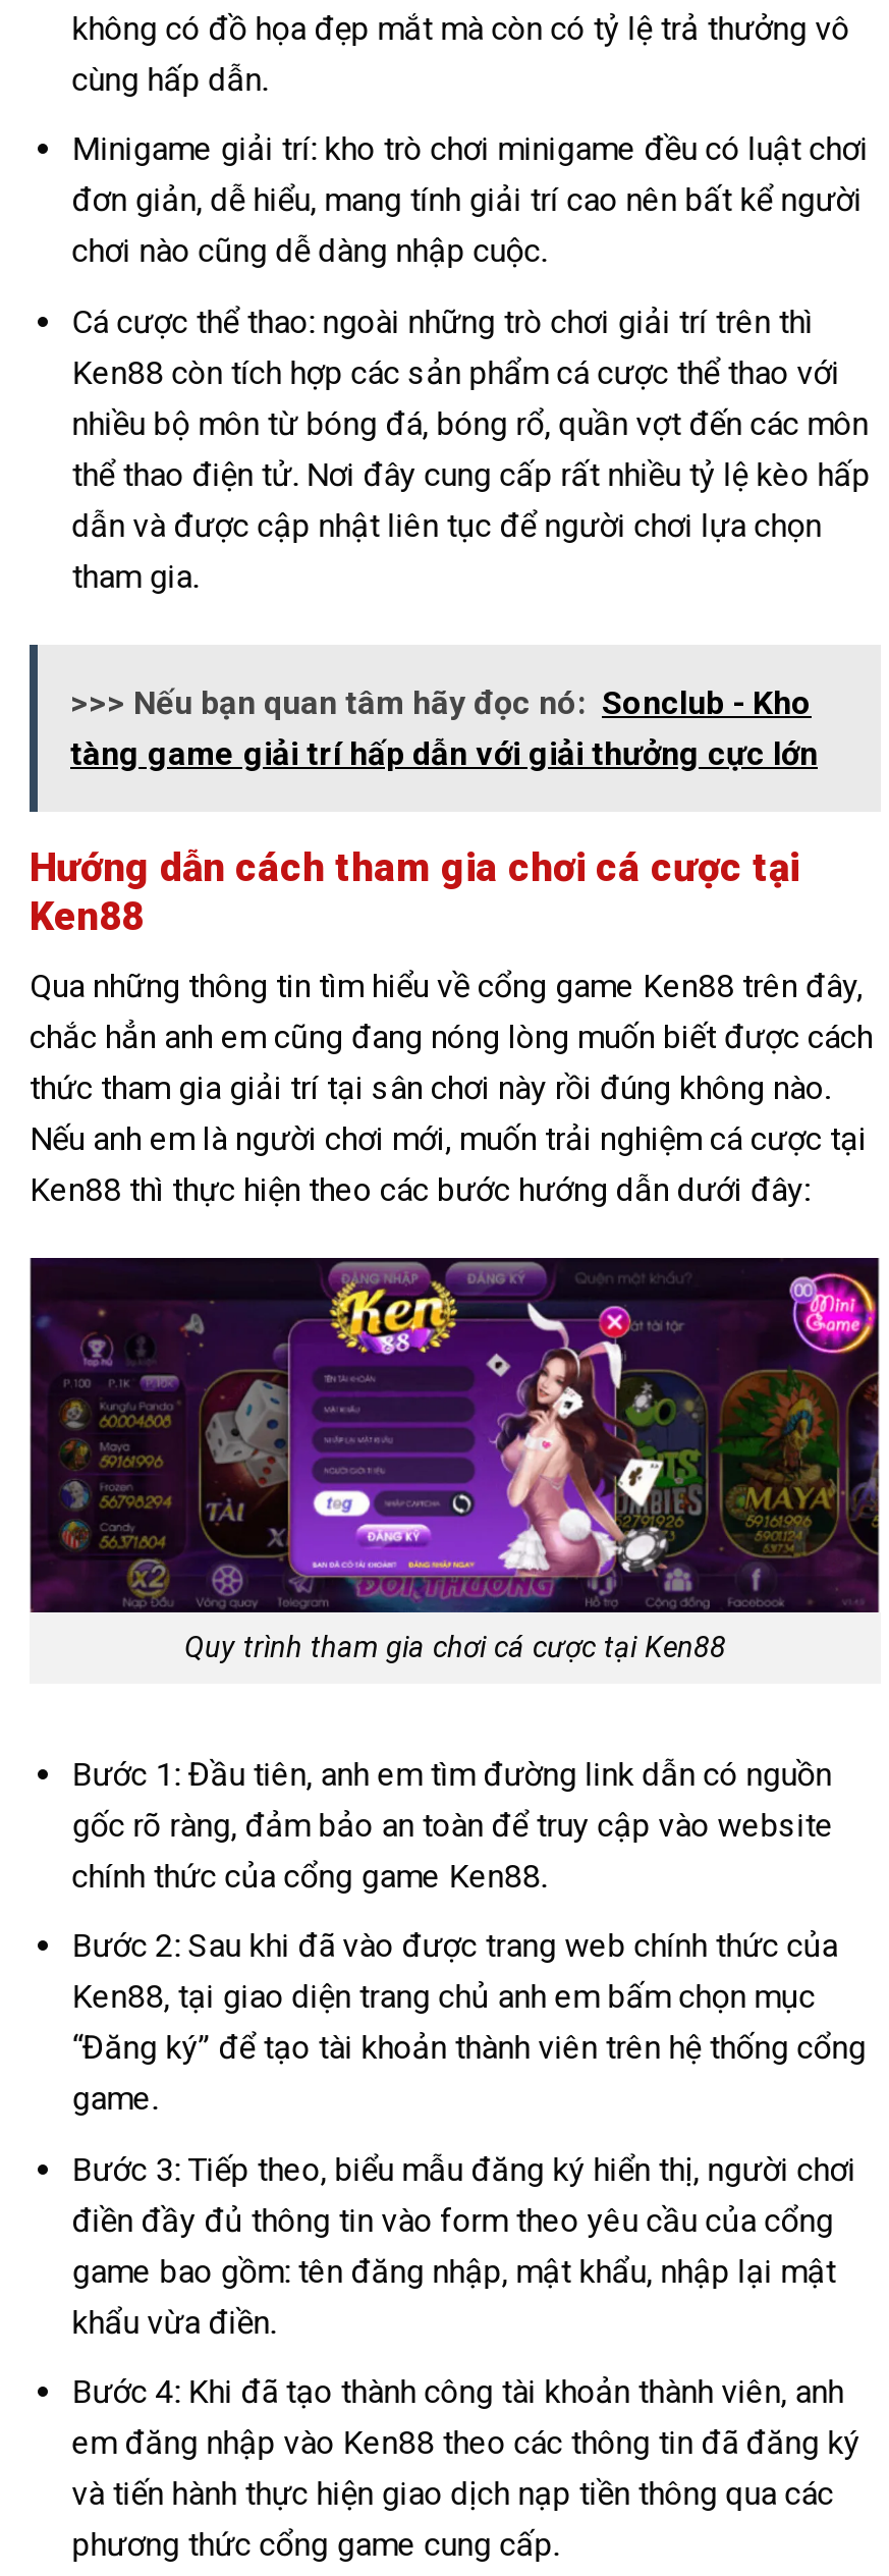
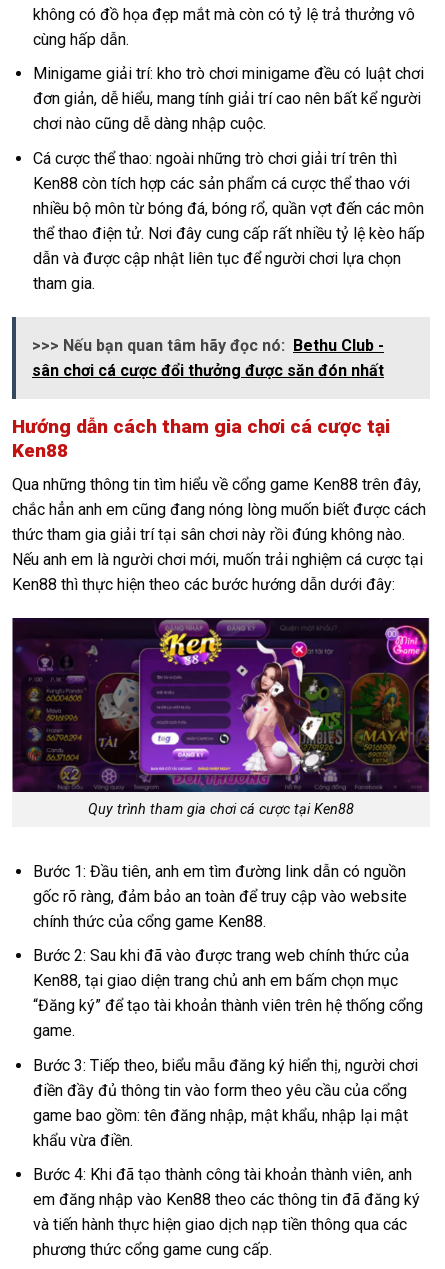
- >>> Nếu bạn quan tâm hãy đọc nó: Sonclub - Kho
- tàng game giải trí hấp dẫn với giải thưởng cực lớn
+ >>> Nếu bạn quan tâm hãy đọc nó: Bethu Club -
+ sân chơi cá cược đổi thưởng được săn đón nhất
